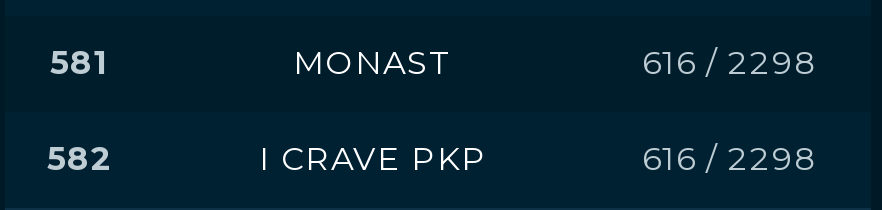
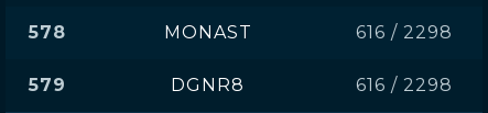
- 581
+ 578

- 582
- I CRAVE PKP
+ 579
+ DGNR8
